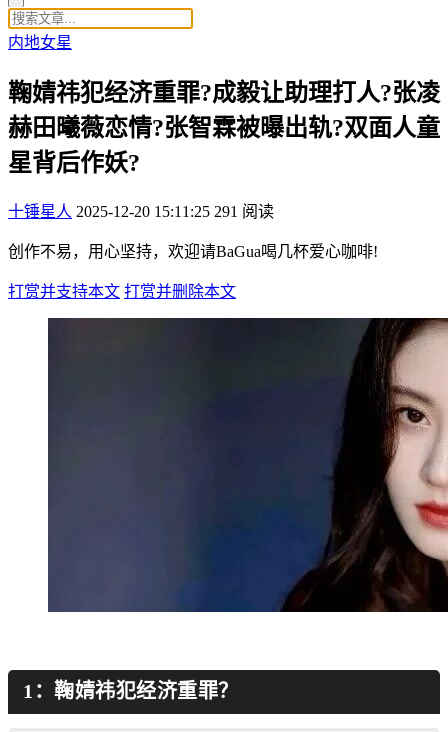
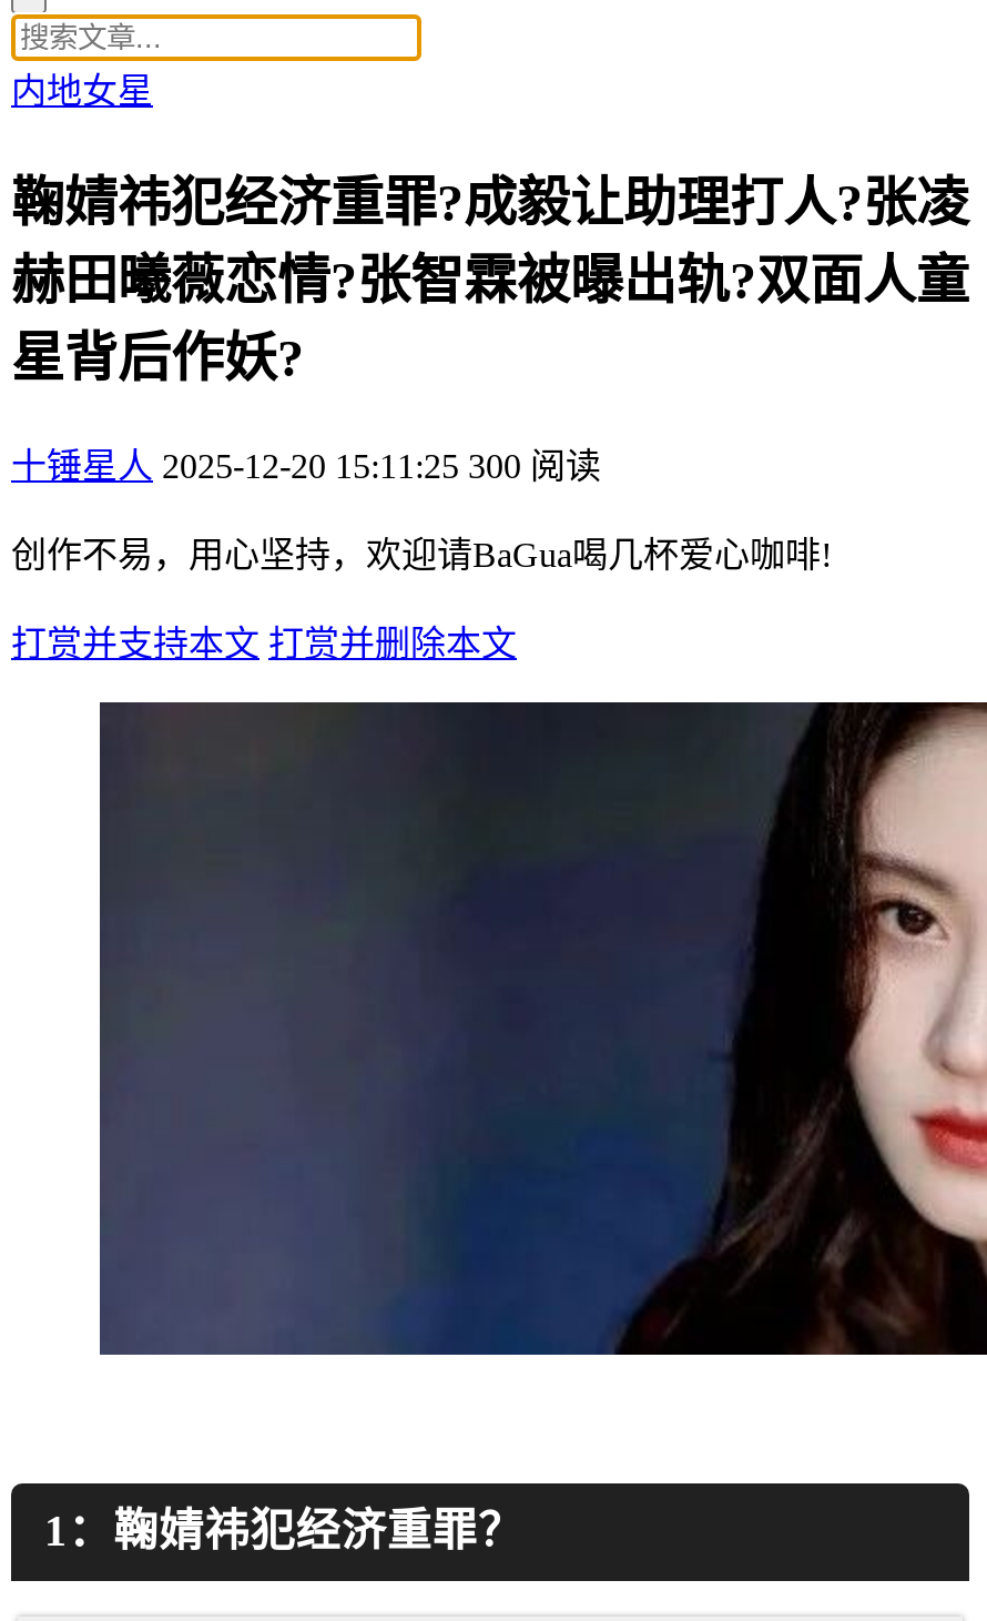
- 十锤星人 2025-12-20 15:11:25 291 阅读
+ 十锤星人 2025-12-20 15:11:25 300 阅读
